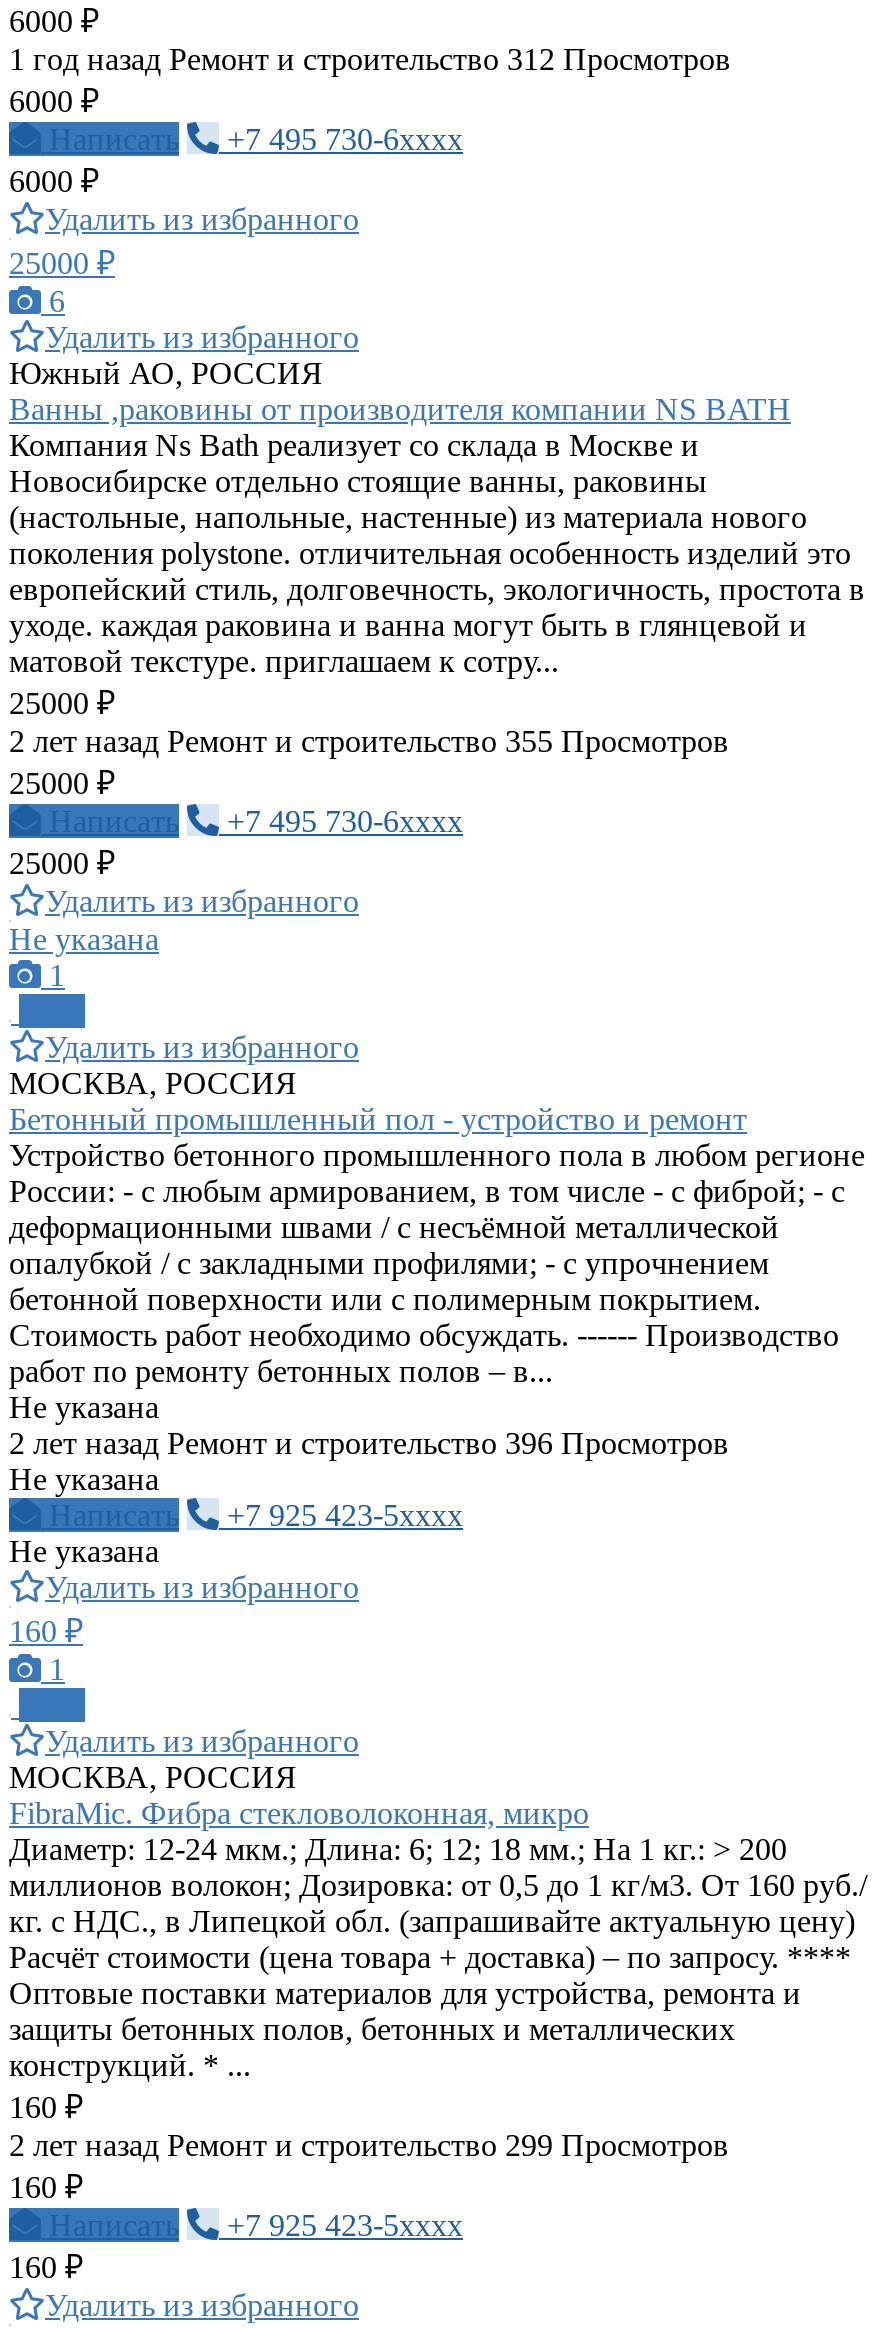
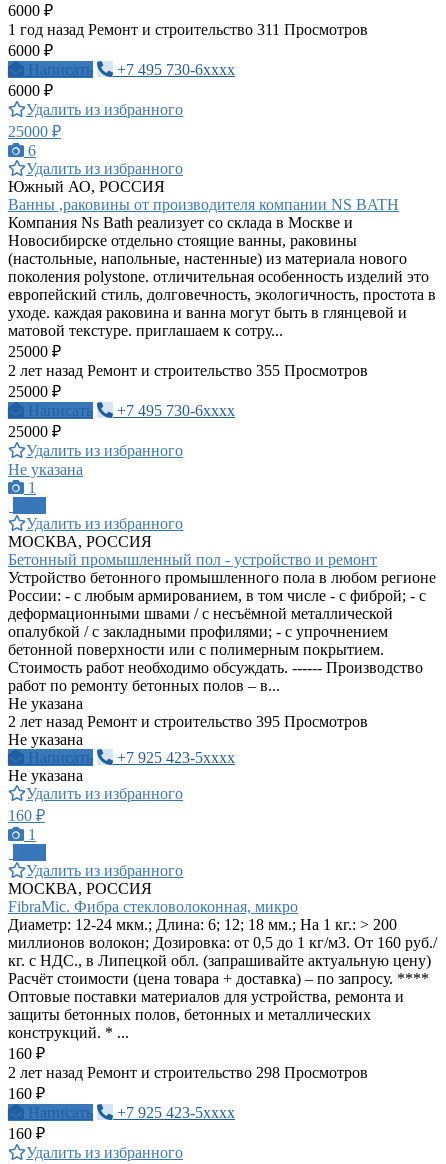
- 1 год назад Ремонт и строительство 312 Просмотров
+ 1 год назад Ремонт и строительство 311 Просмотров

- 2 лет назад Ремонт и строительство 396 Просмотров
+ 2 лет назад Ремонт и строительство 395 Просмотров

- 2 лет назад Ремонт и строительство 299 Просмотров
+ 2 лет назад Ремонт и строительство 298 Просмотров
